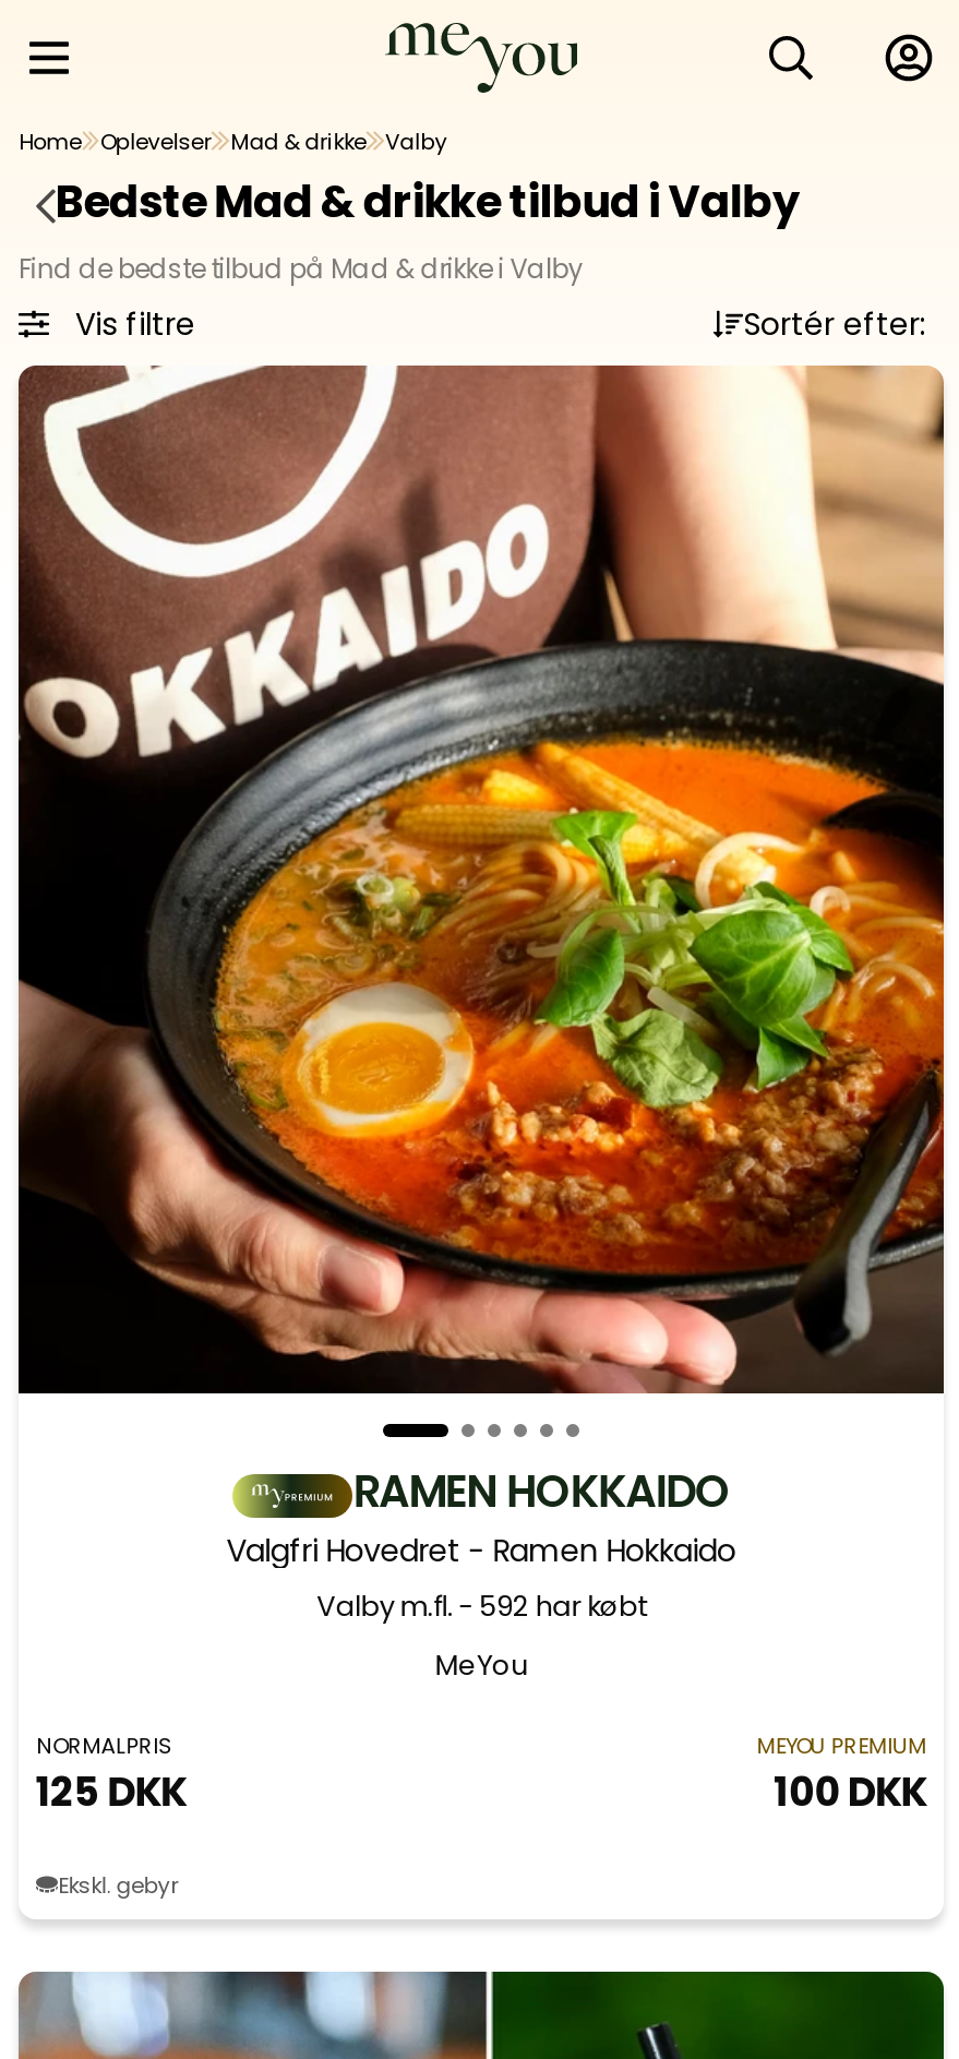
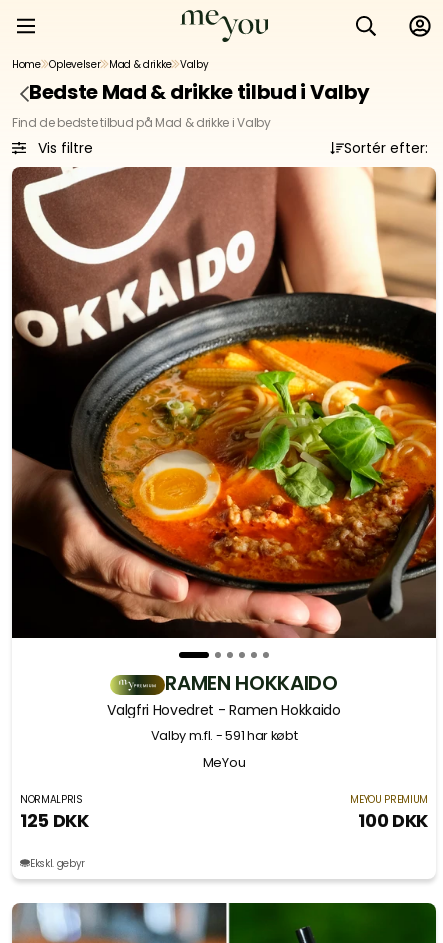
- Valby m.fl. - 592 har købt
+ Valby m.fl. - 591 har købt
